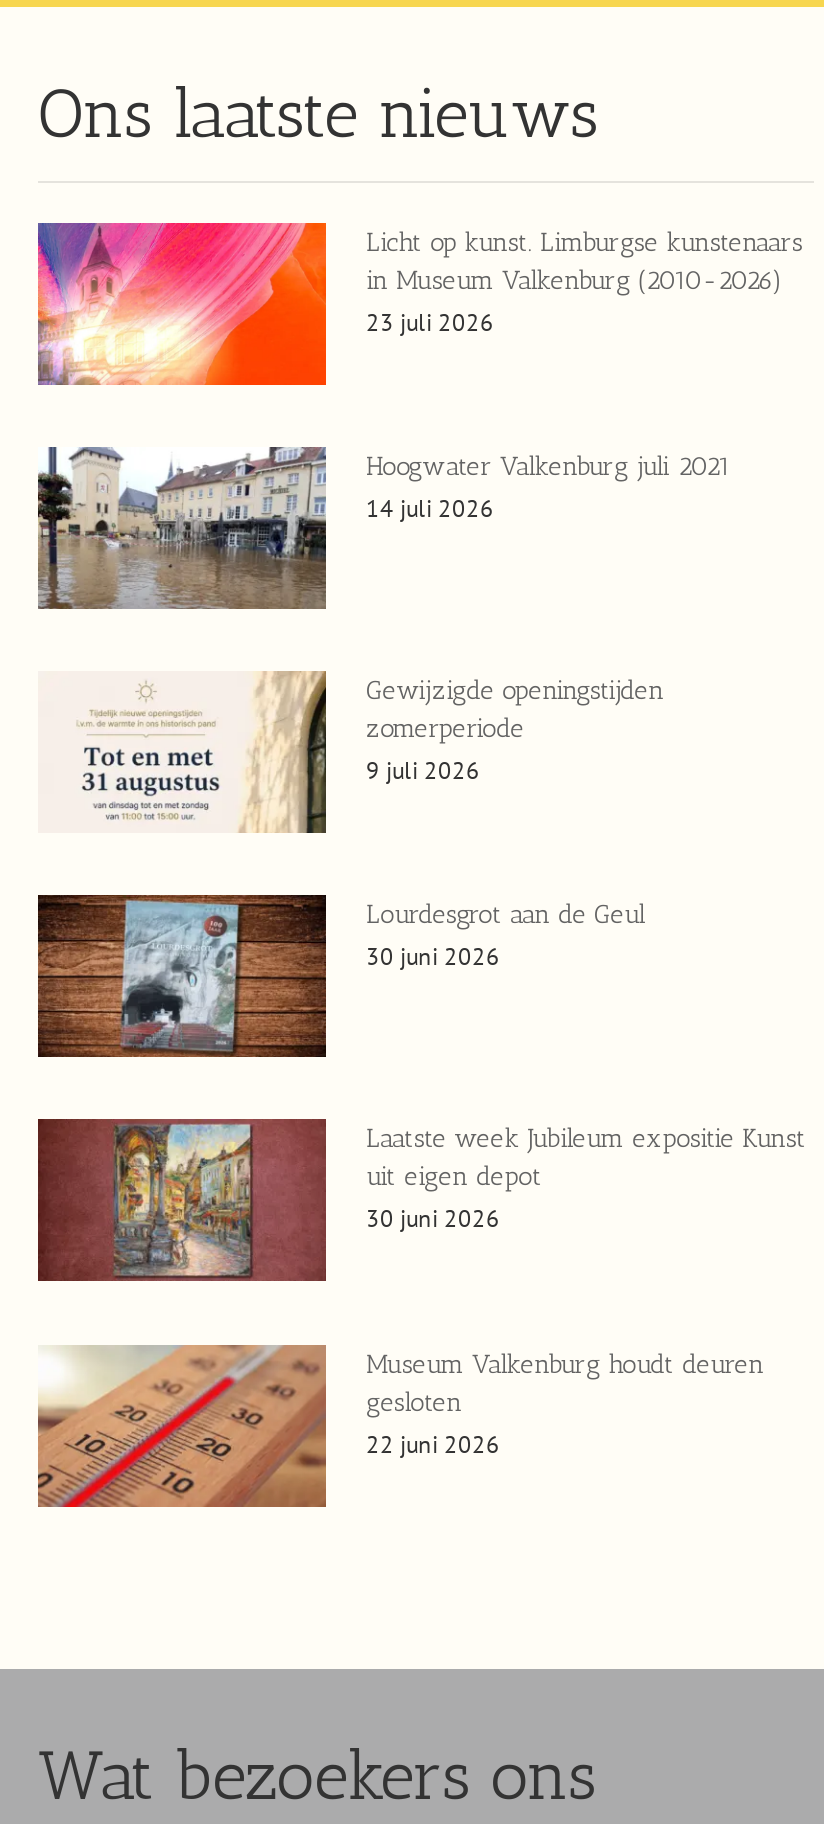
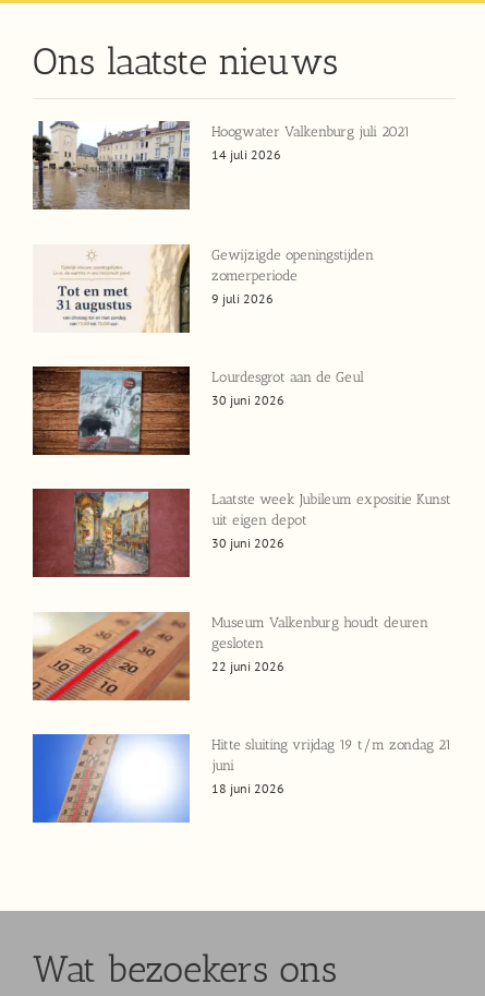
- [image]
- Licht op kunst. Limburgse kunstenaars
- in Museum Valkenburg (2010-2026)
- 23 juli 2026

moved up: [image] | Hoogwater Valkenburg juli 2021 | 14 juli 2026 | ... | gesloten | 22 juni 2026

+ [image]
+ Hitte sluiting vrijdag 19 t/m zondag 21
+ juni
+ 18 juni 2026
